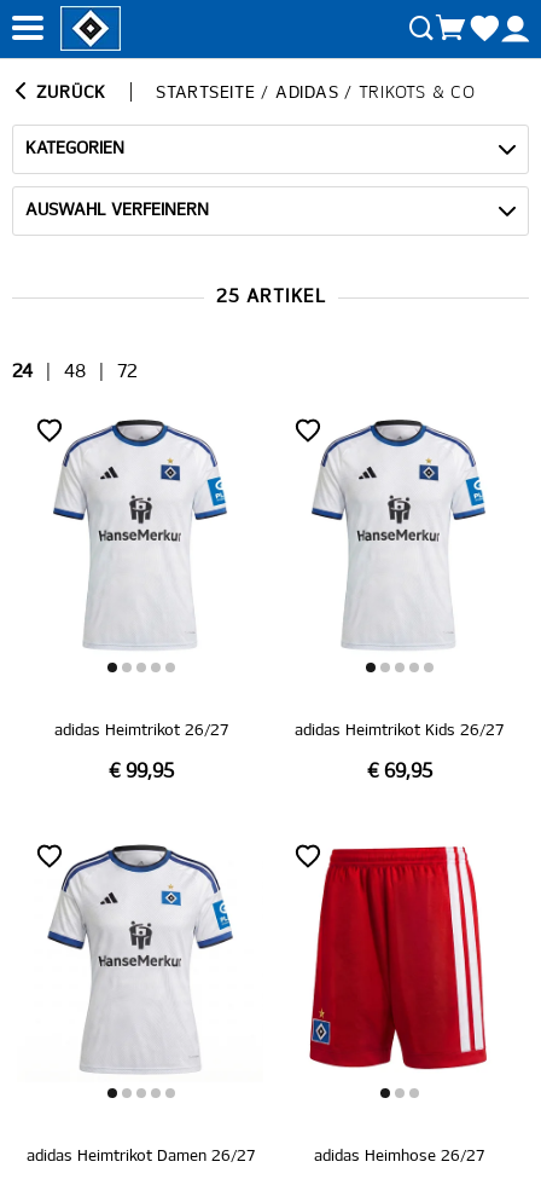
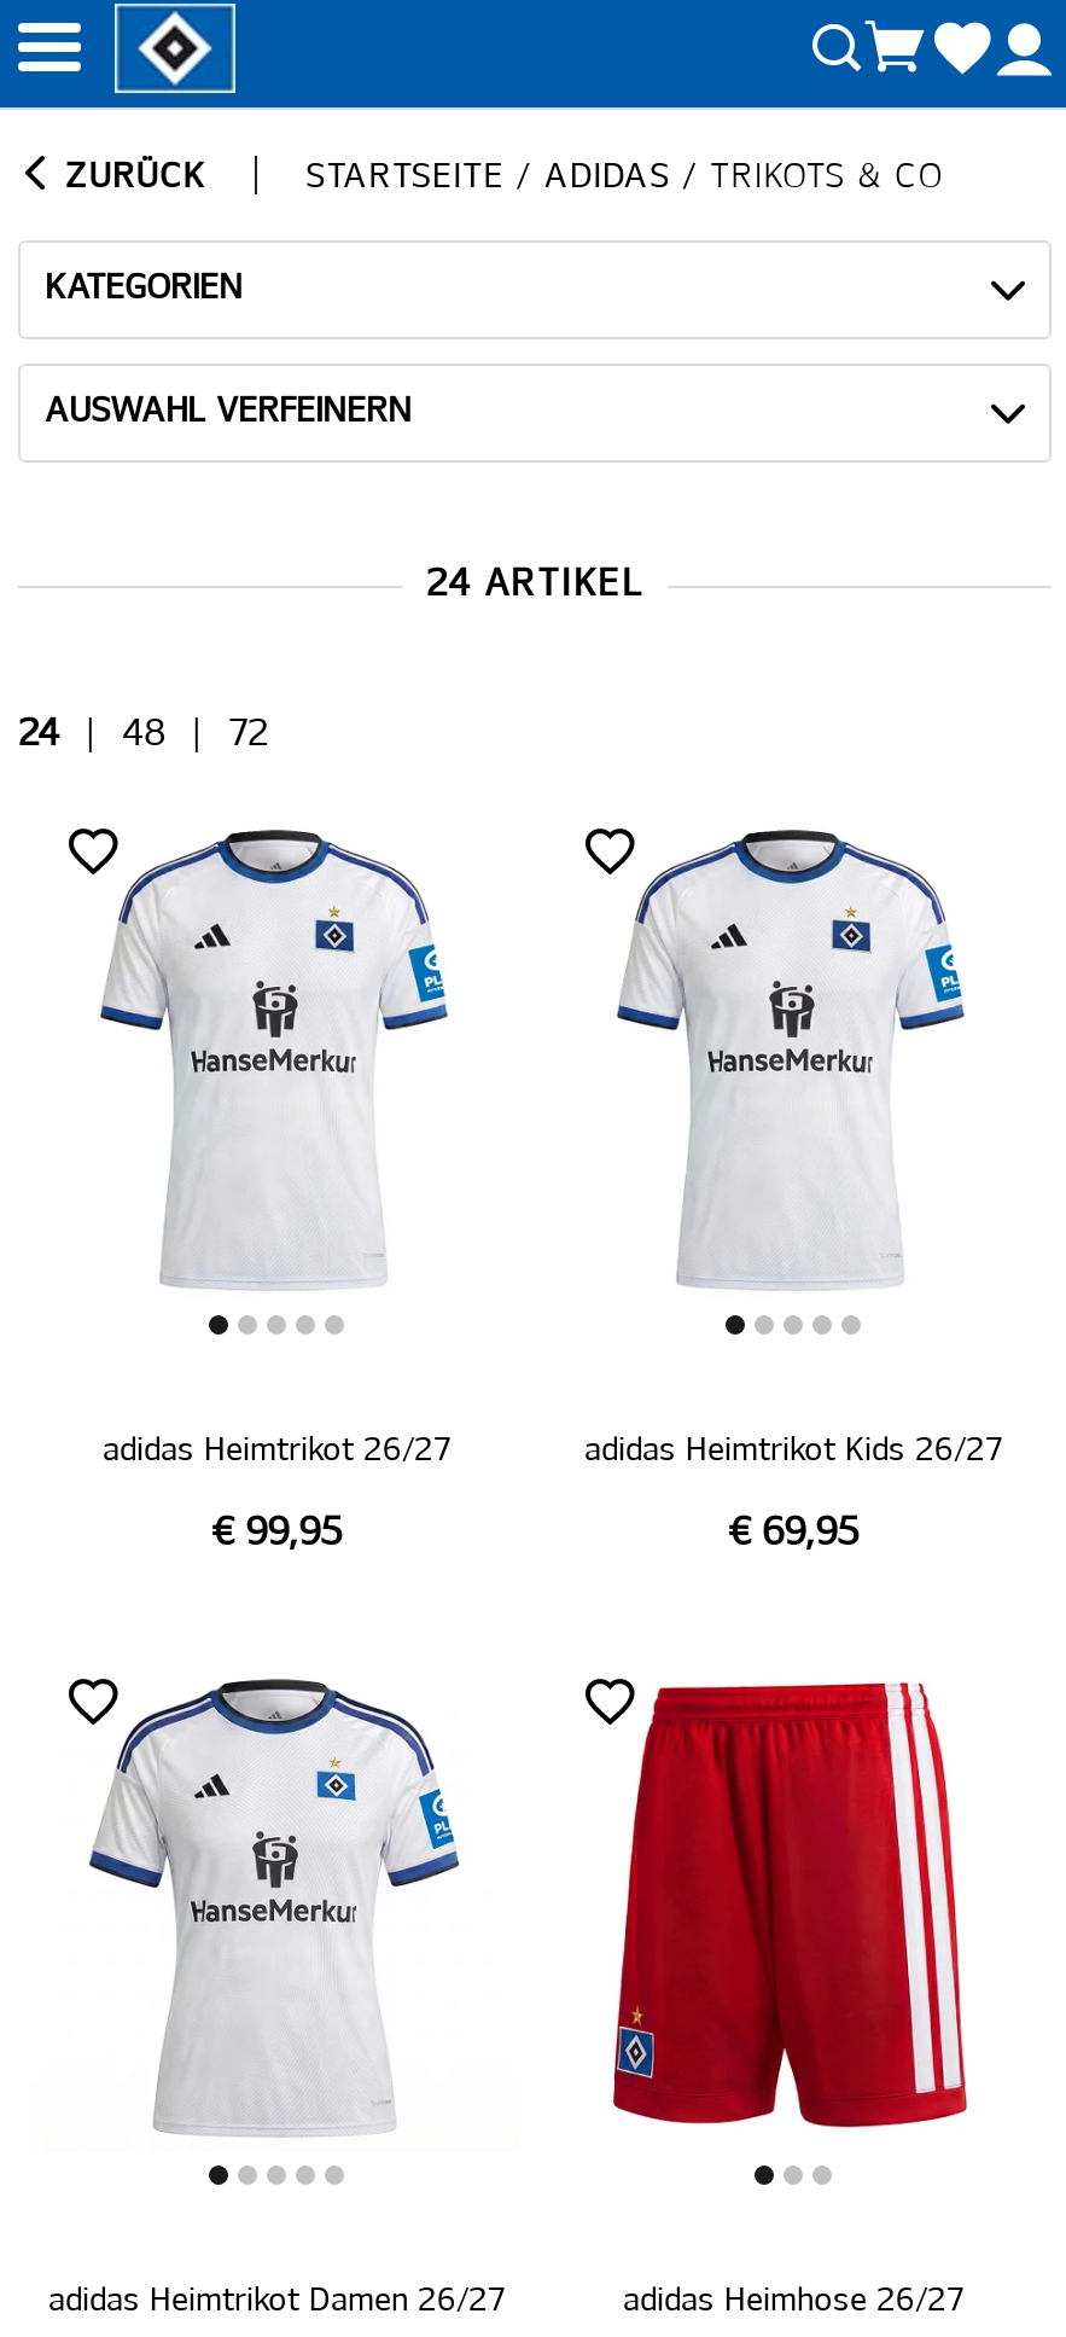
- 25 ARTIKEL
+ 24 ARTIKEL
